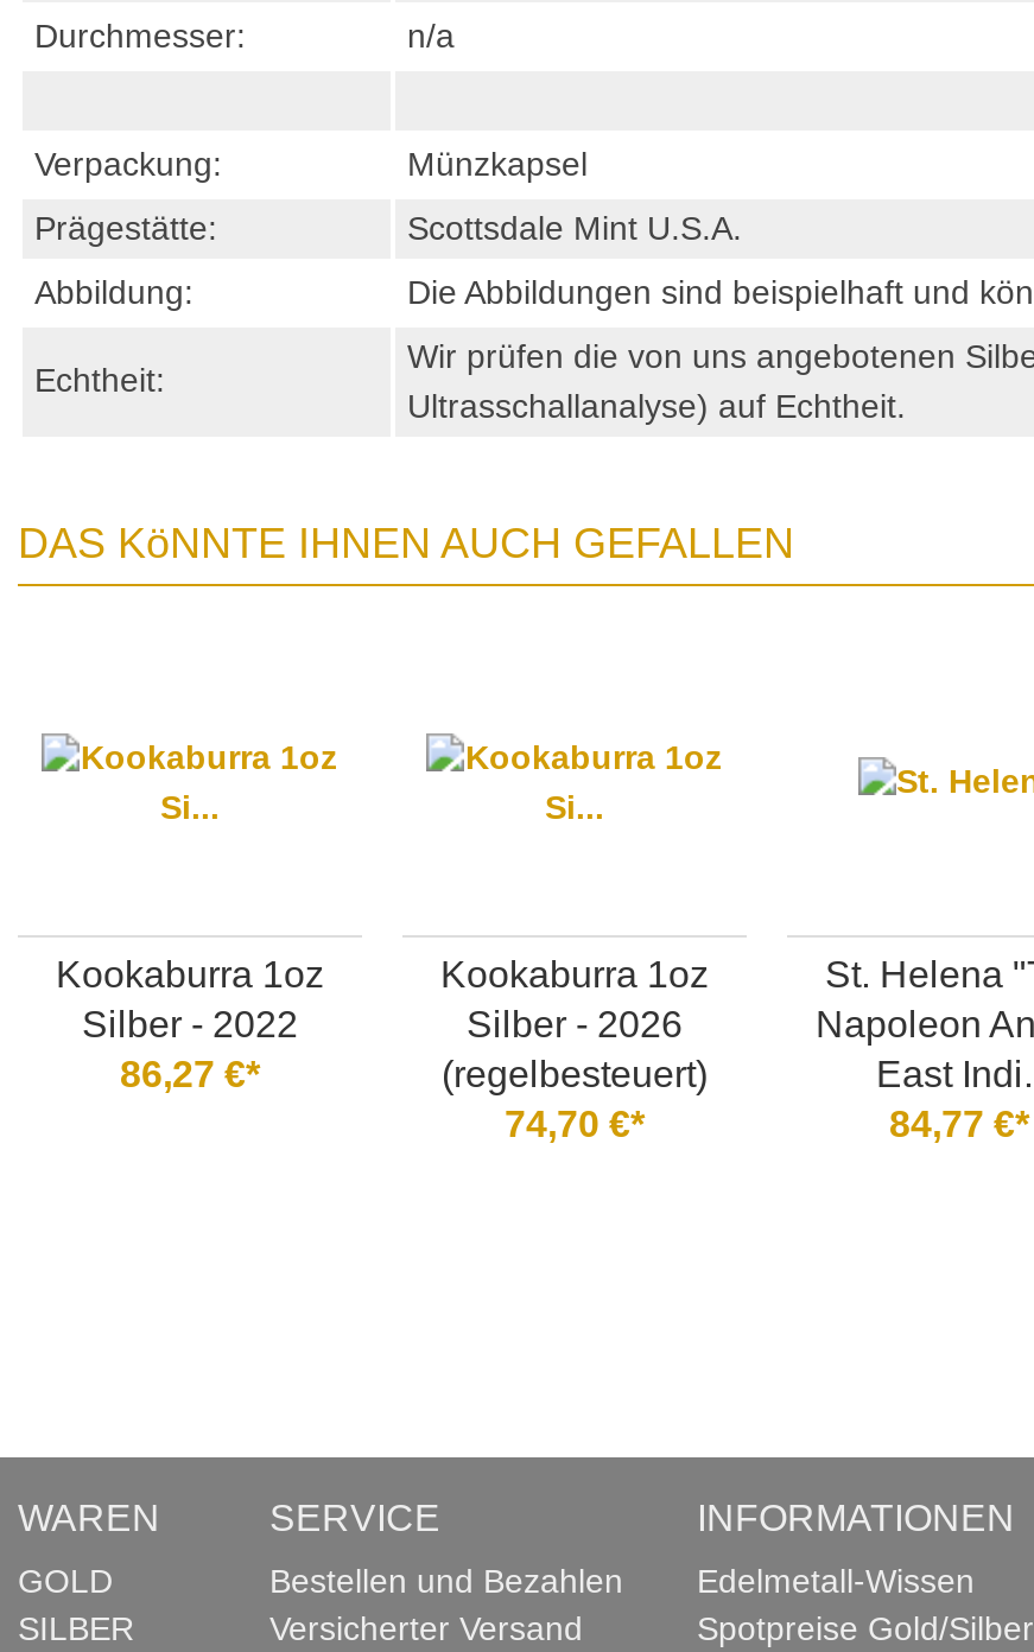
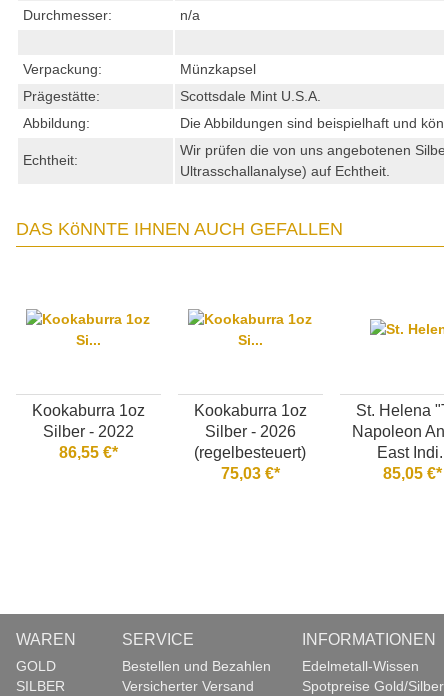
- 86,27 €*
+ 86,55 €*

- 74,70 €*
+ 75,03 €*

- 84,77 €*
+ 85,05 €*
